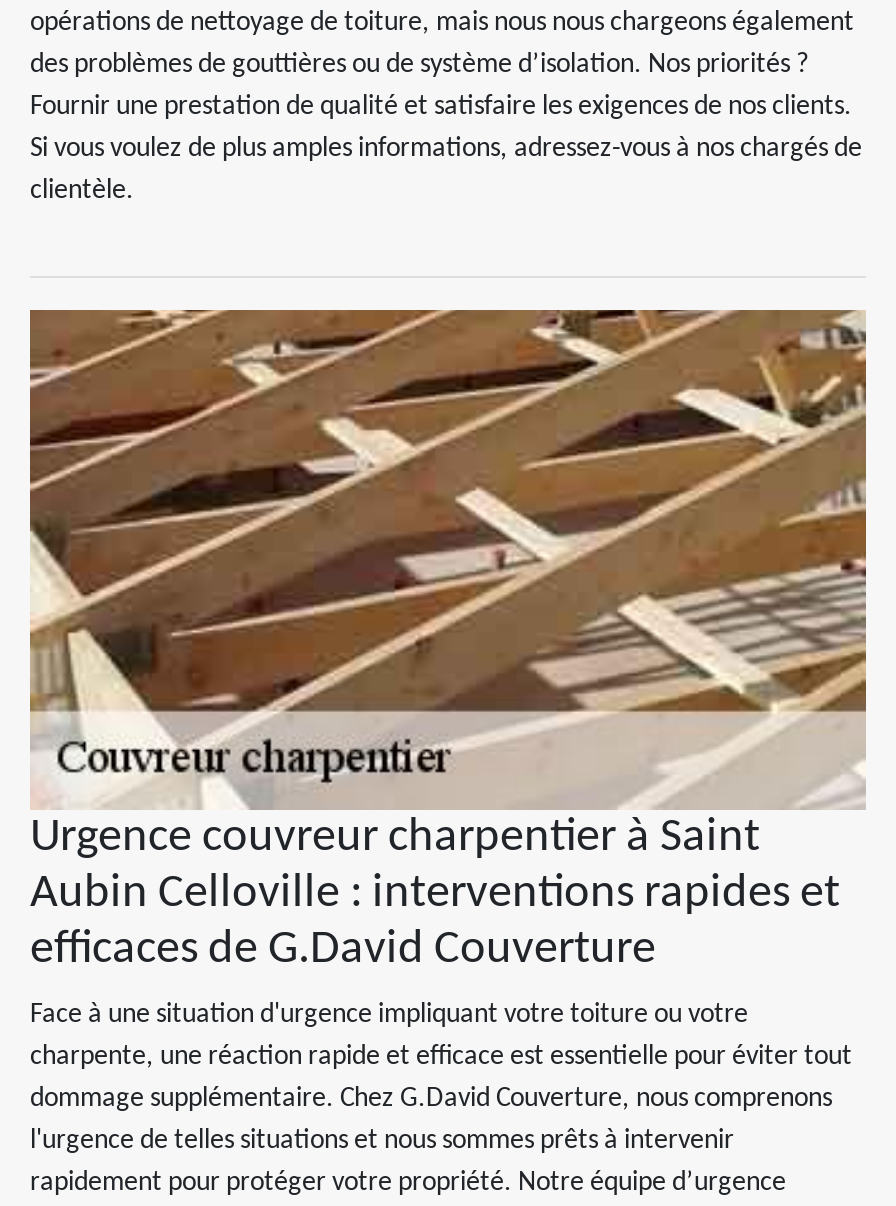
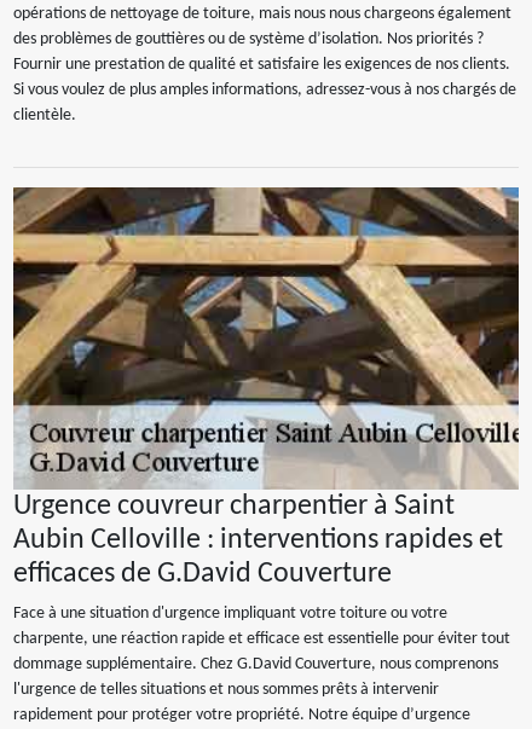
- [image]
+ [image]
